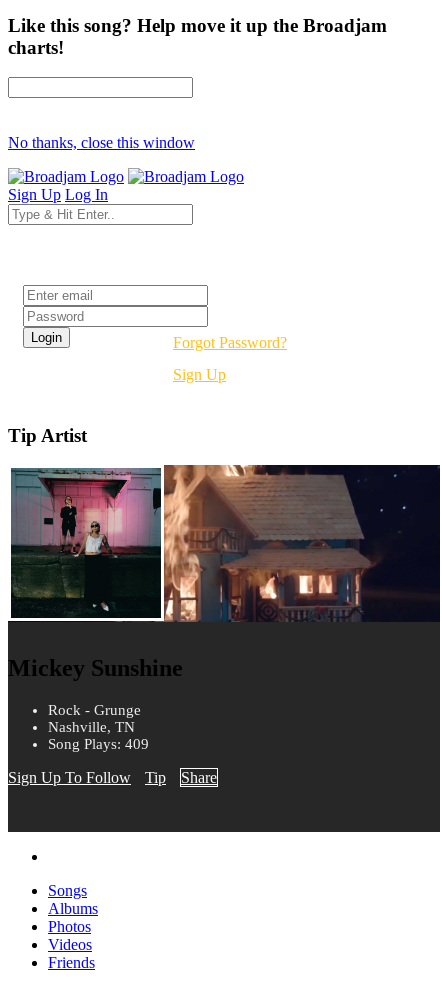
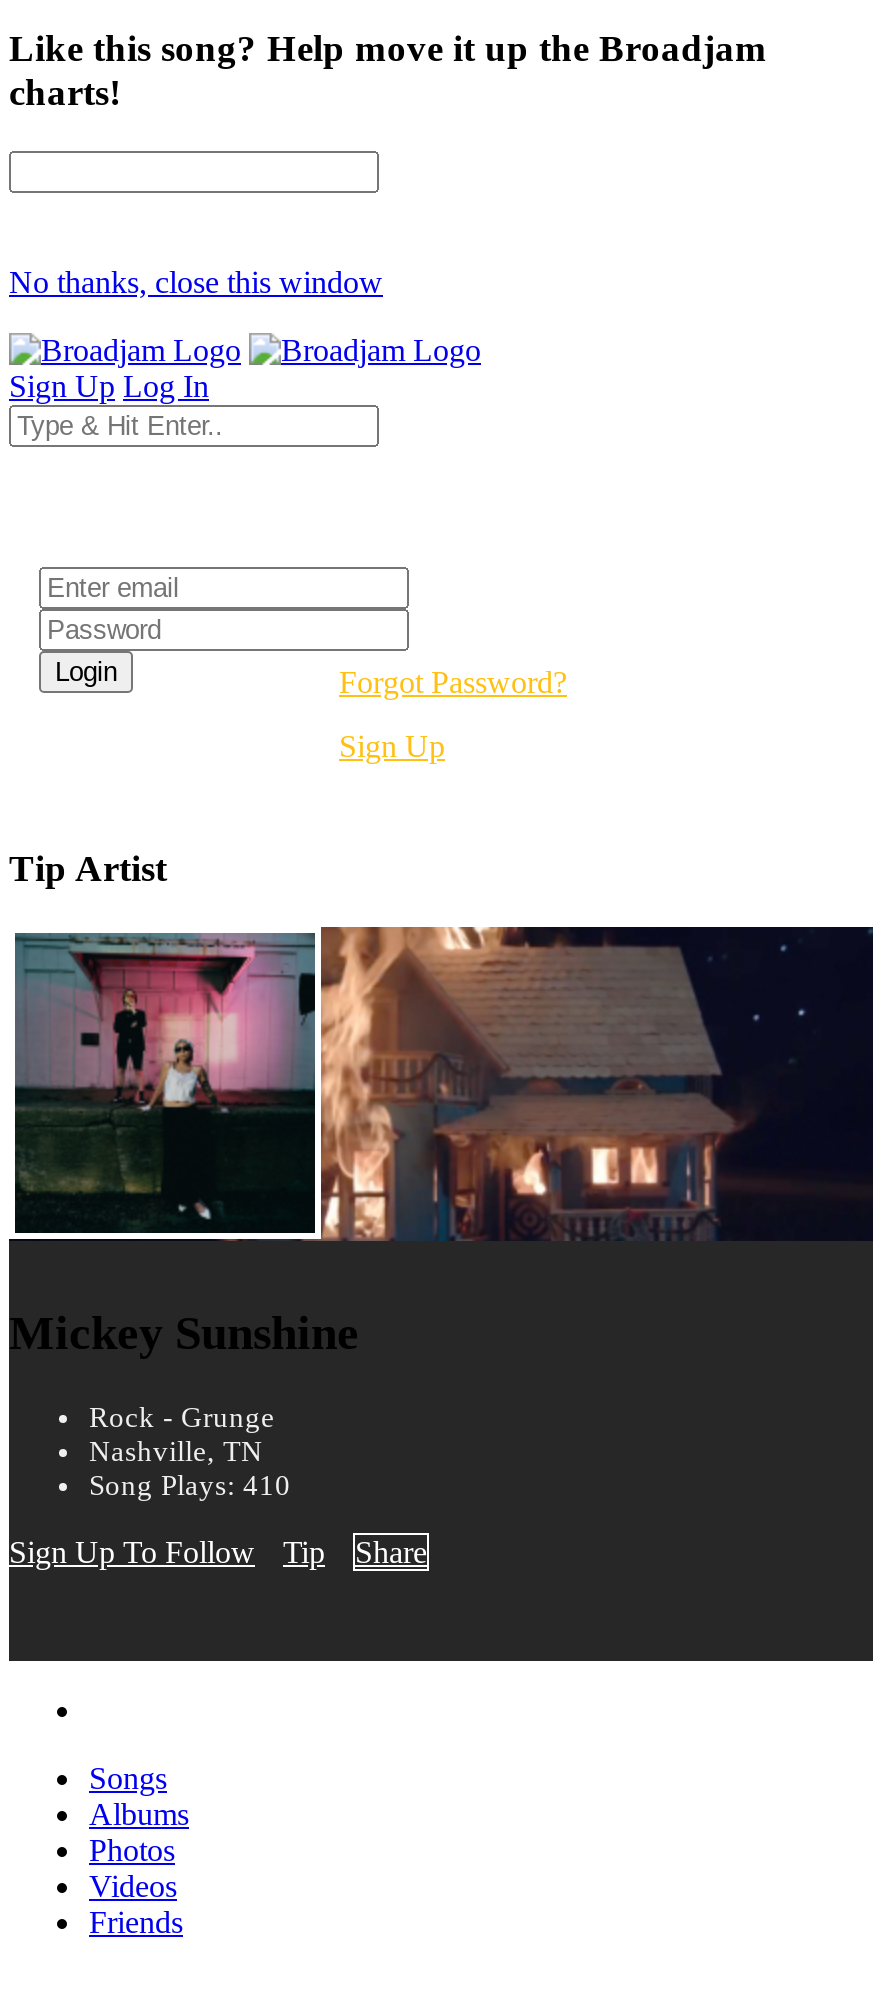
- Song Plays: 409
+ Song Plays: 410
